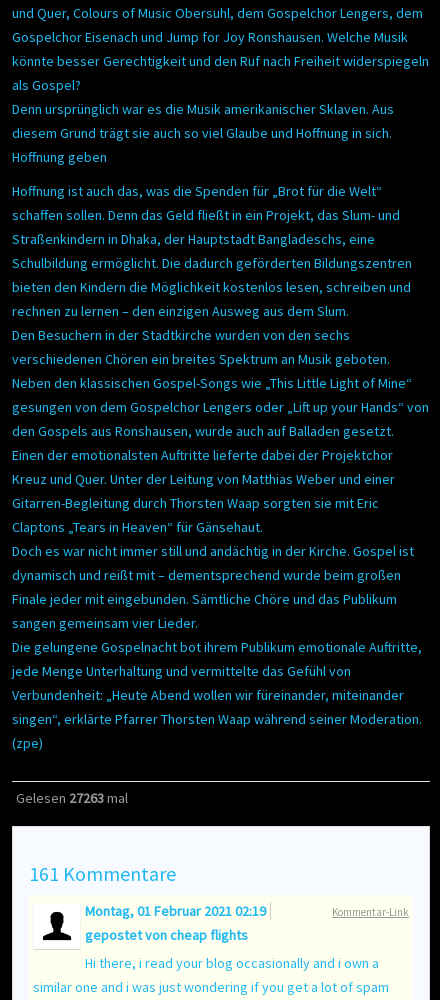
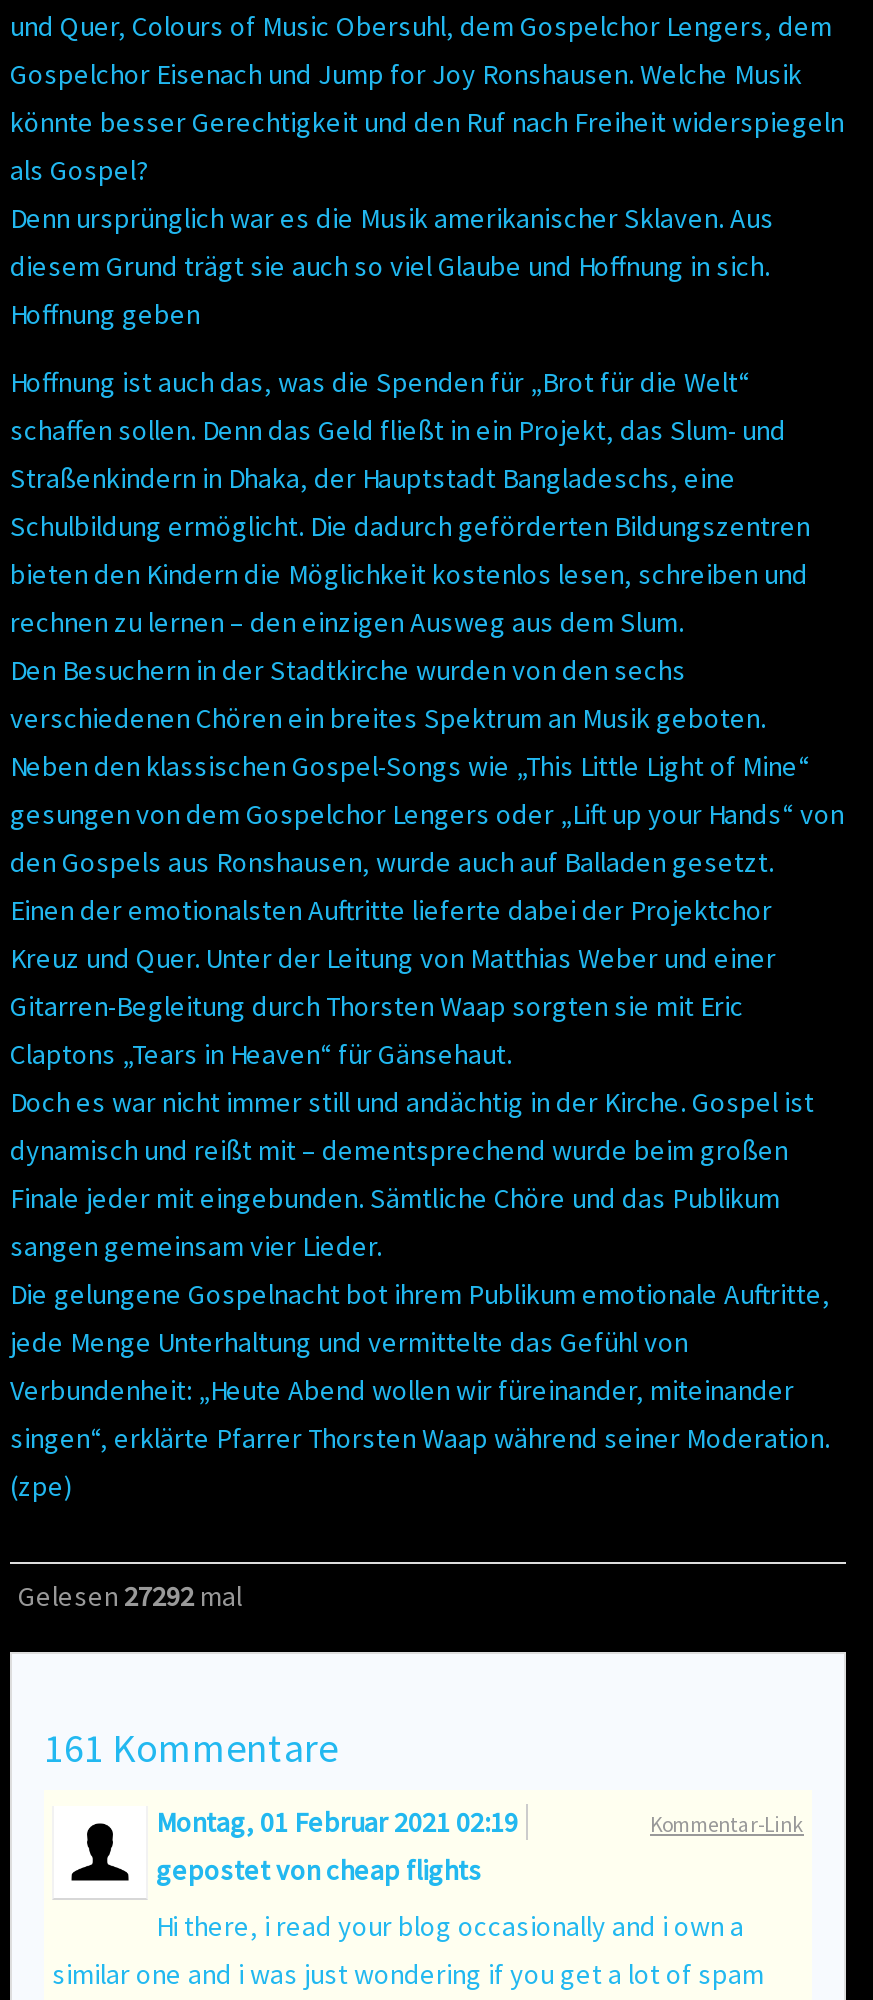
- Gelesen 27263 mal
+ Gelesen 27292 mal
